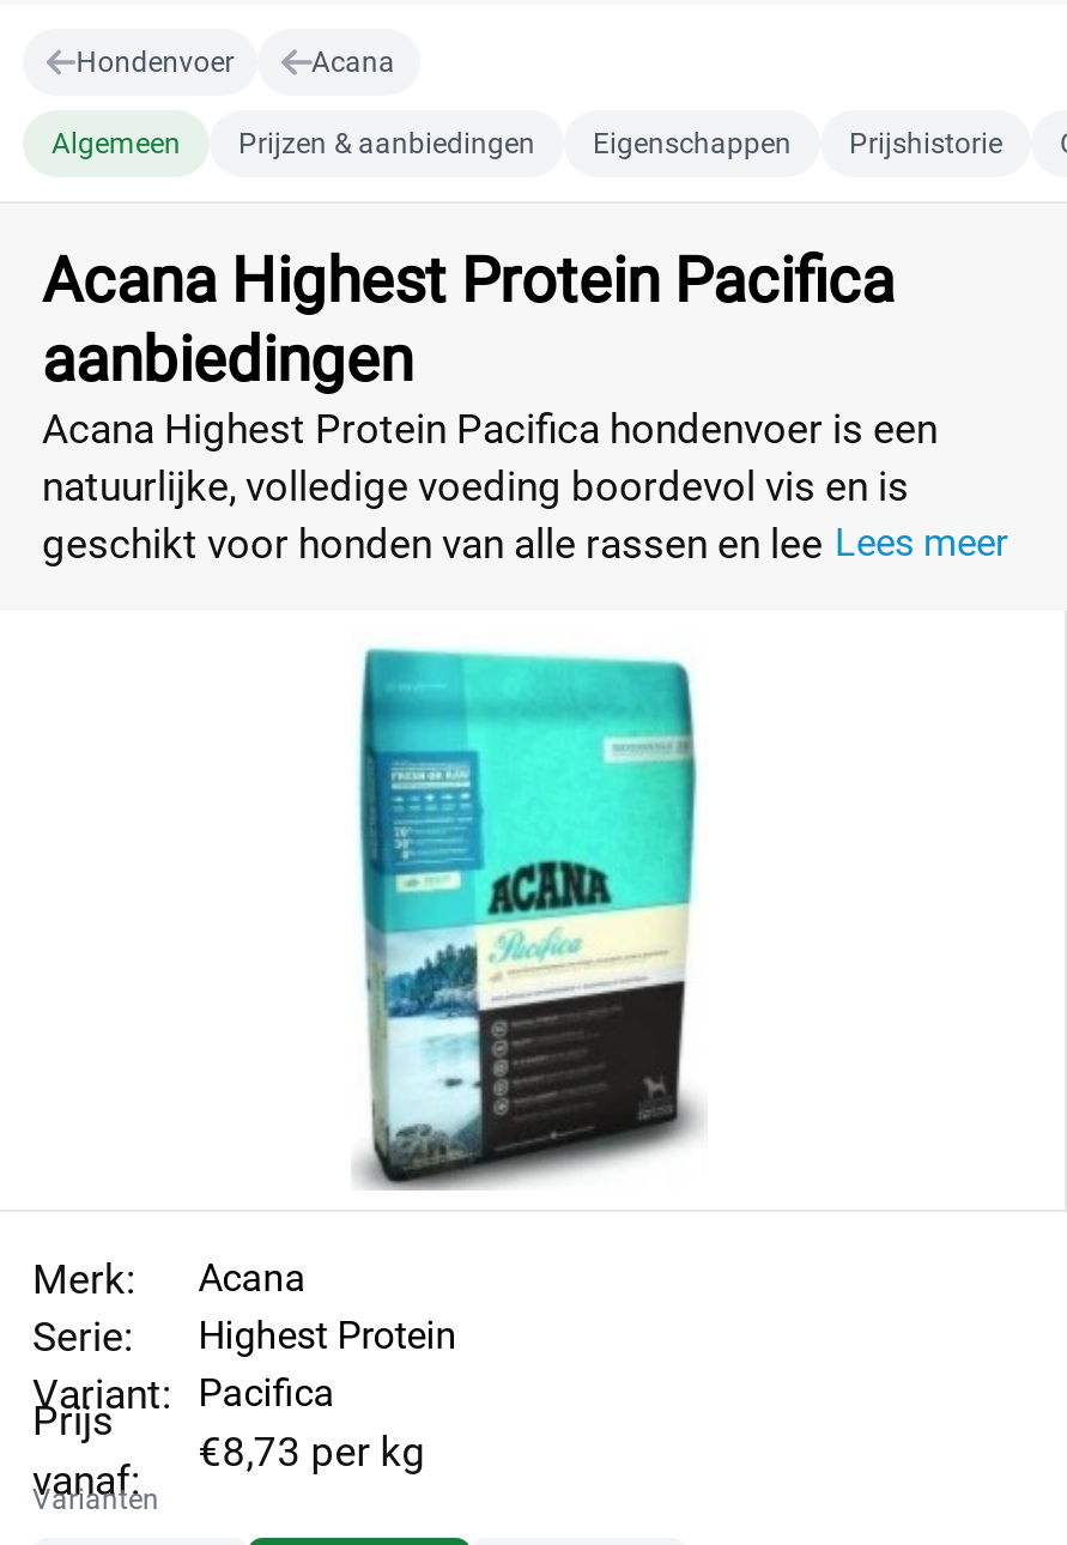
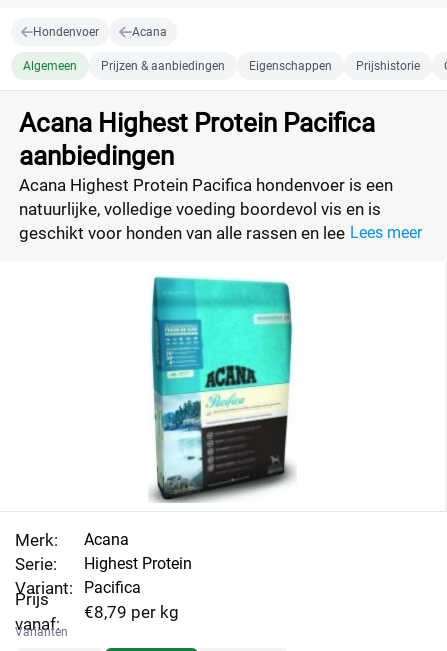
- €8,73 per kg
+ €8,79 per kg
